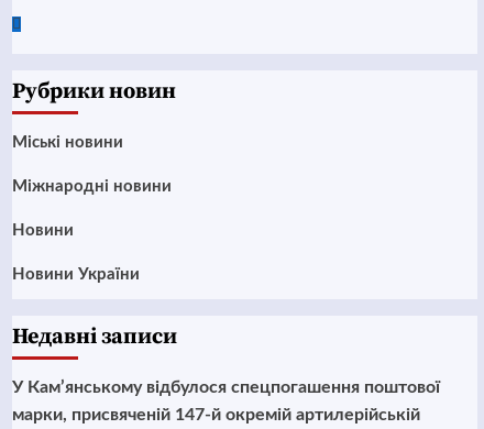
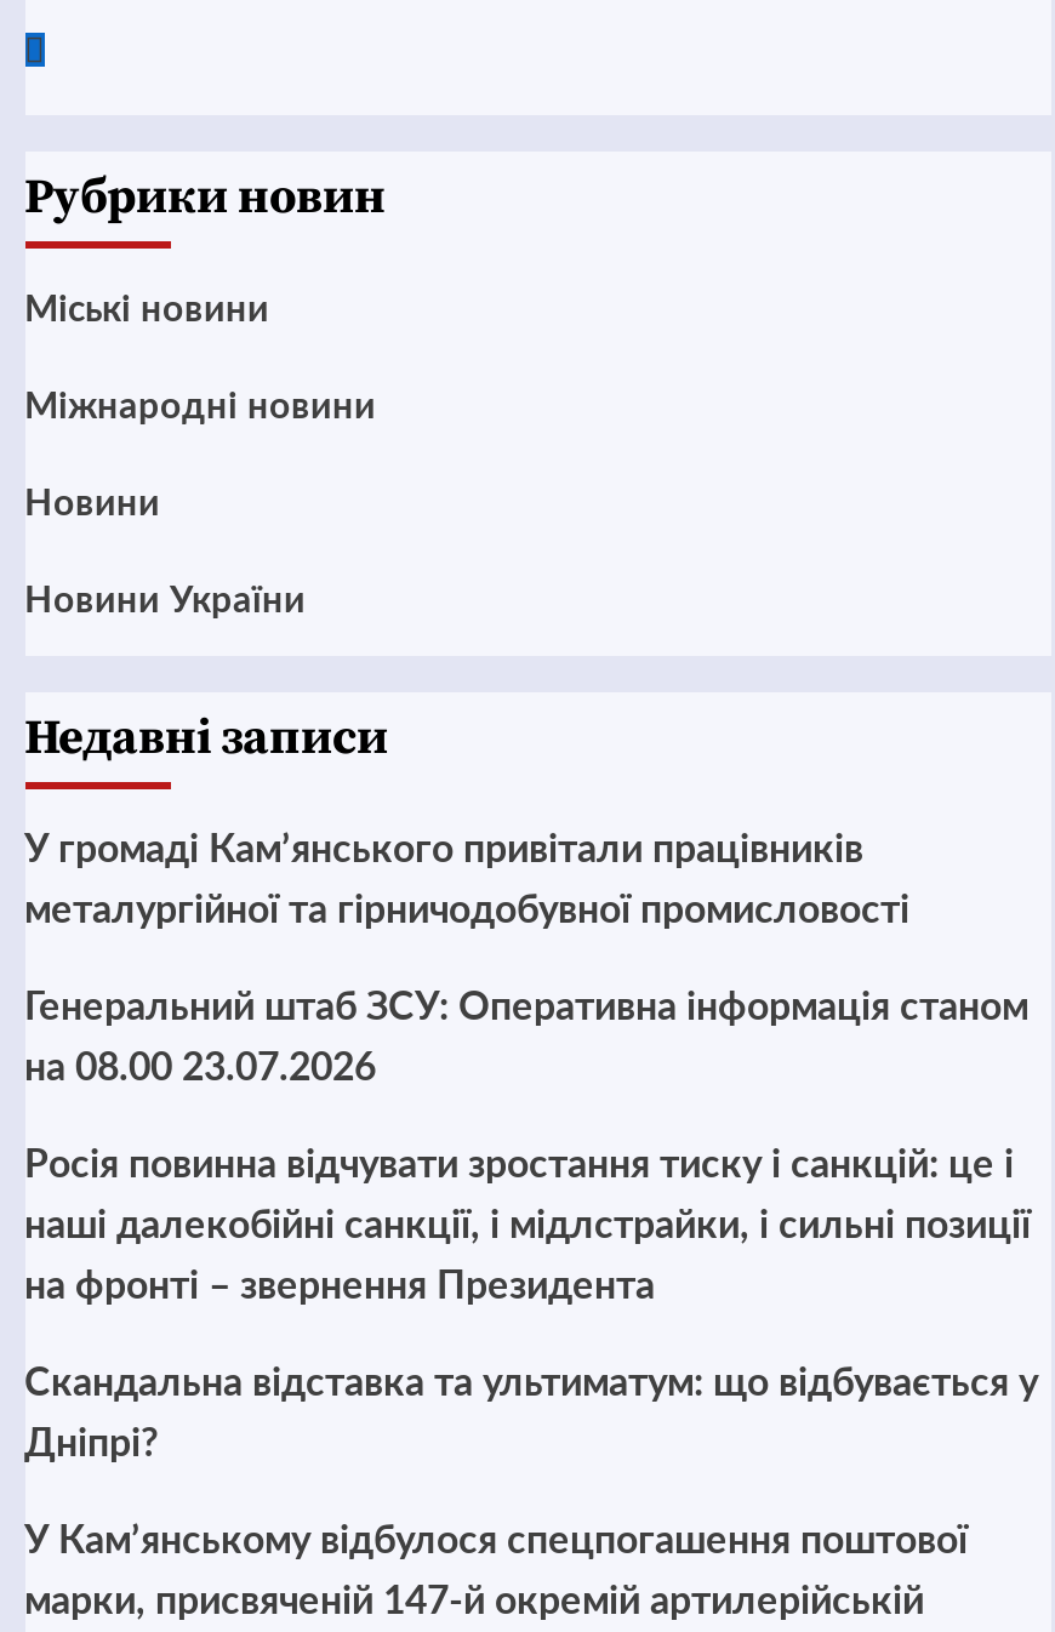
+ У громаді Кам’янського привітали працівників
+ металургійної та гірничодобувної промисловості
+ Генеральний штаб ЗСУ: Оперативна інформація станом
+ на 08.00 23.07.2026
+ Росія повинна відчувати зростання тиску і санкцій: це і
+ наші далекобійні санкції, і мідлстрайки, і сильні позиції
+ на фронті – звернення Президента
+ Скандальна відставка та ультиматум: що відбувається у
+ Дніпрі?
